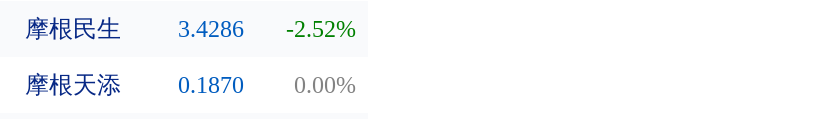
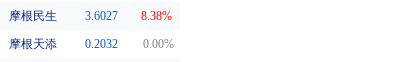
- 3.4286
+ 3.6027

- -2.52%
+ 8.38%

- 0.1870 0.00%
+ 0.2032 0.00%
